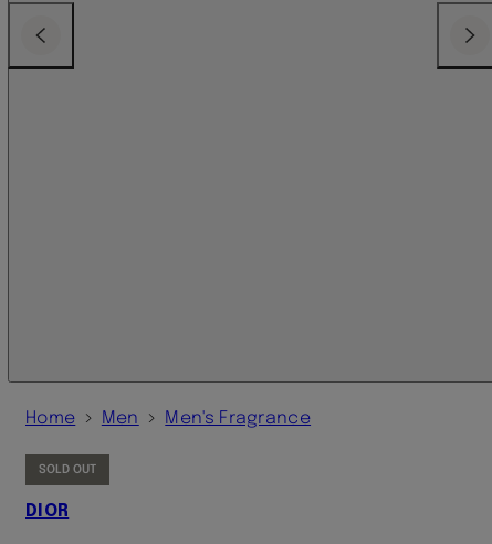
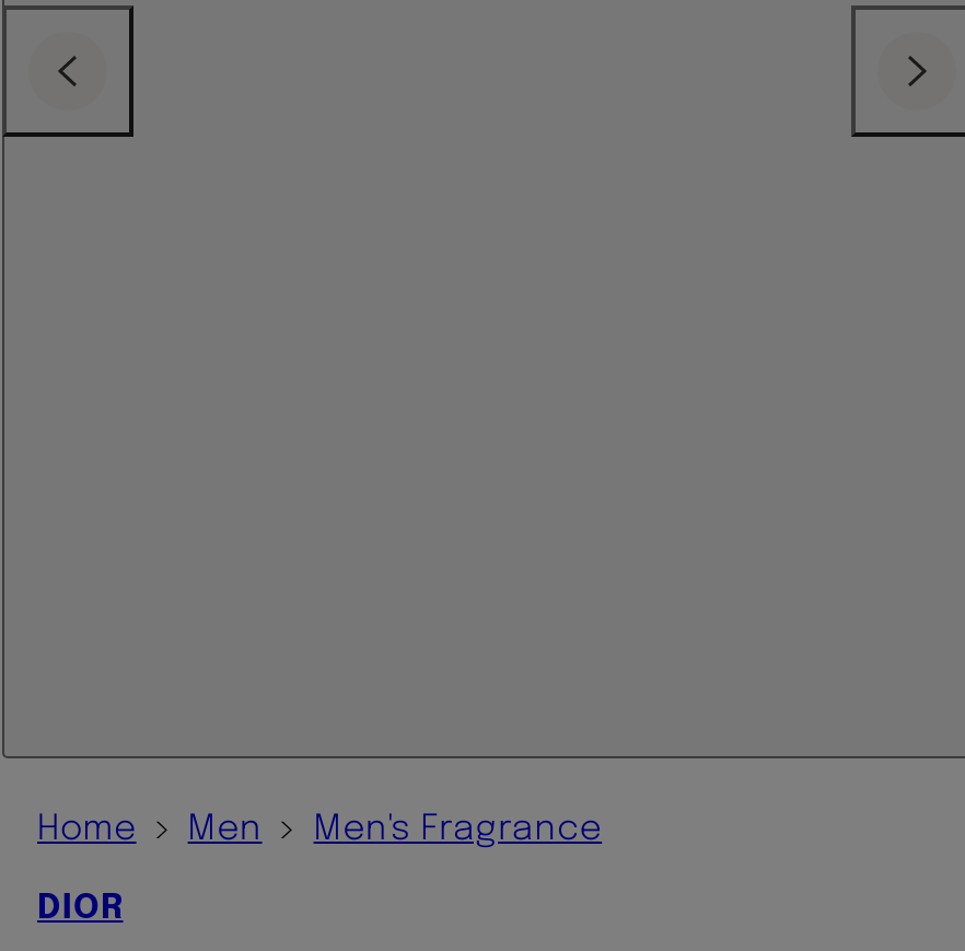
- SOLD OUT
